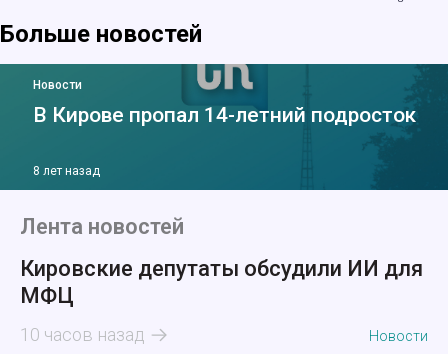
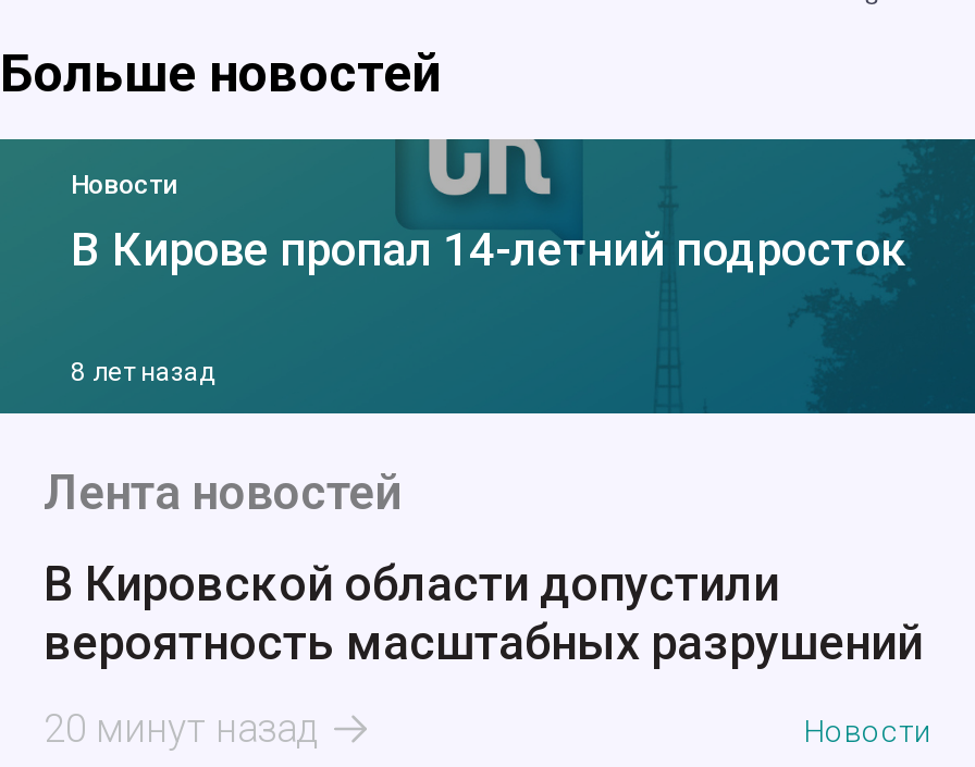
- Кировские депутаты обсудили ИИ для
- МФЦ
+ В Кировской области допустили
+ вероятность масштабных разрушений

- 10 часов назад
+ 20 минут назад
